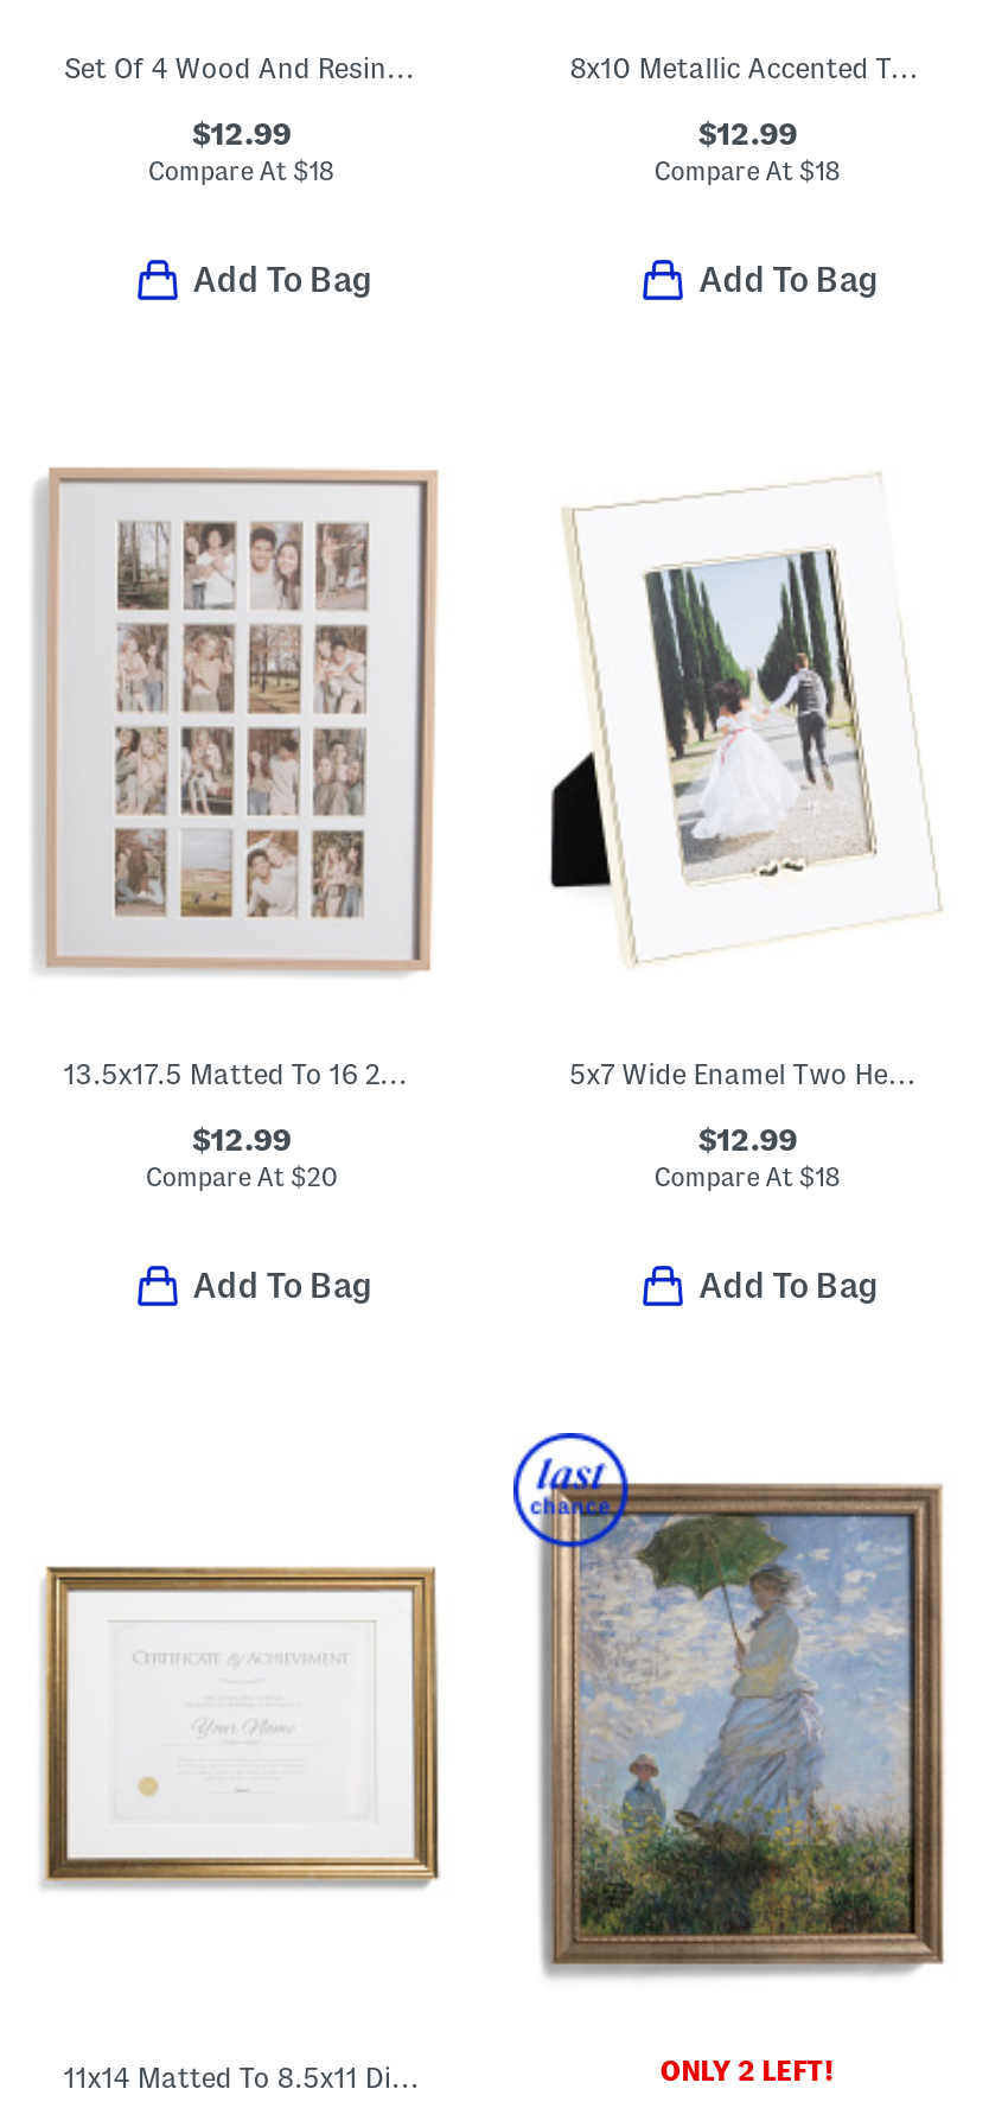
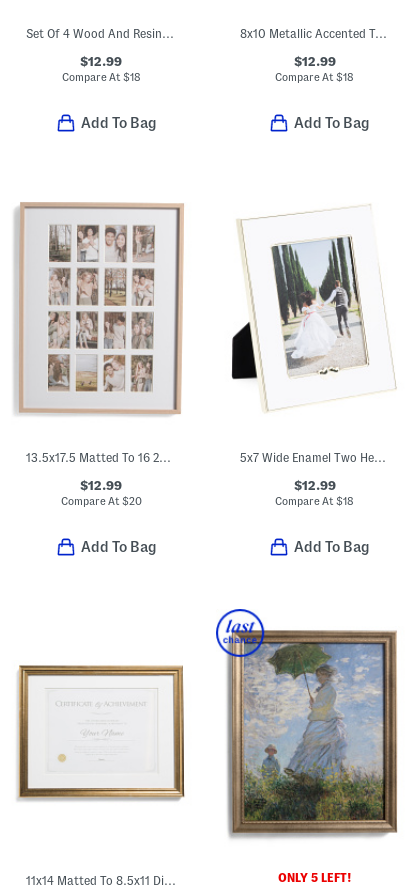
- ONLY 2 LEFT!
+ ONLY 5 LEFT!
